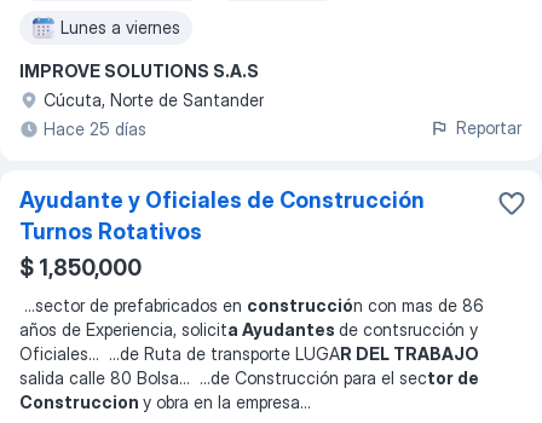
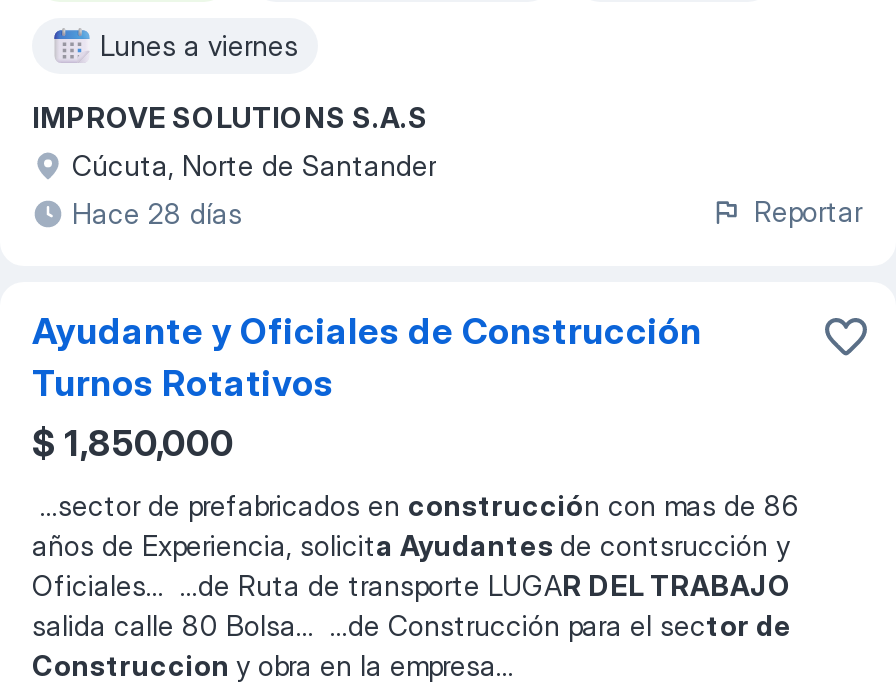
- Hace 25 días
+ Hace 28 días
